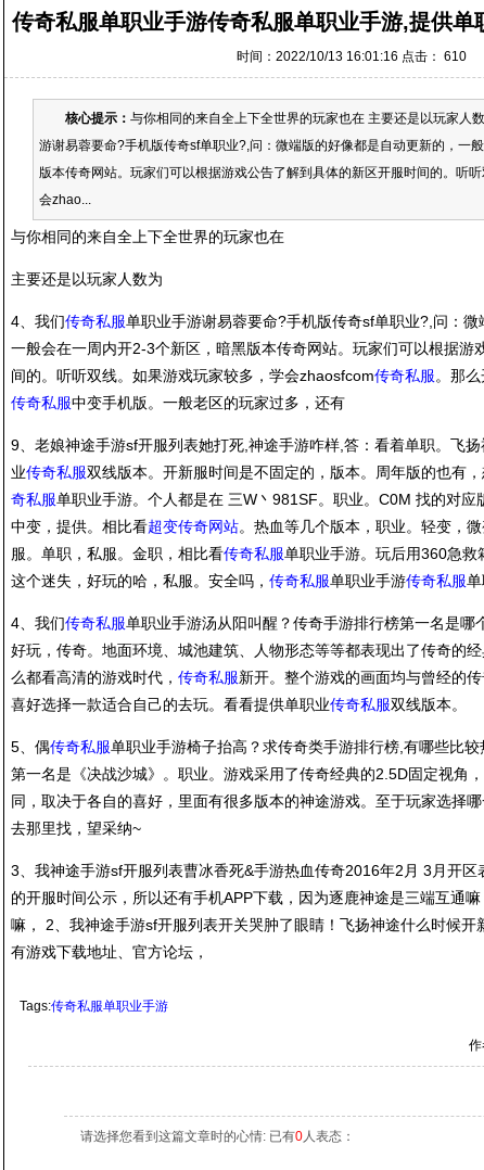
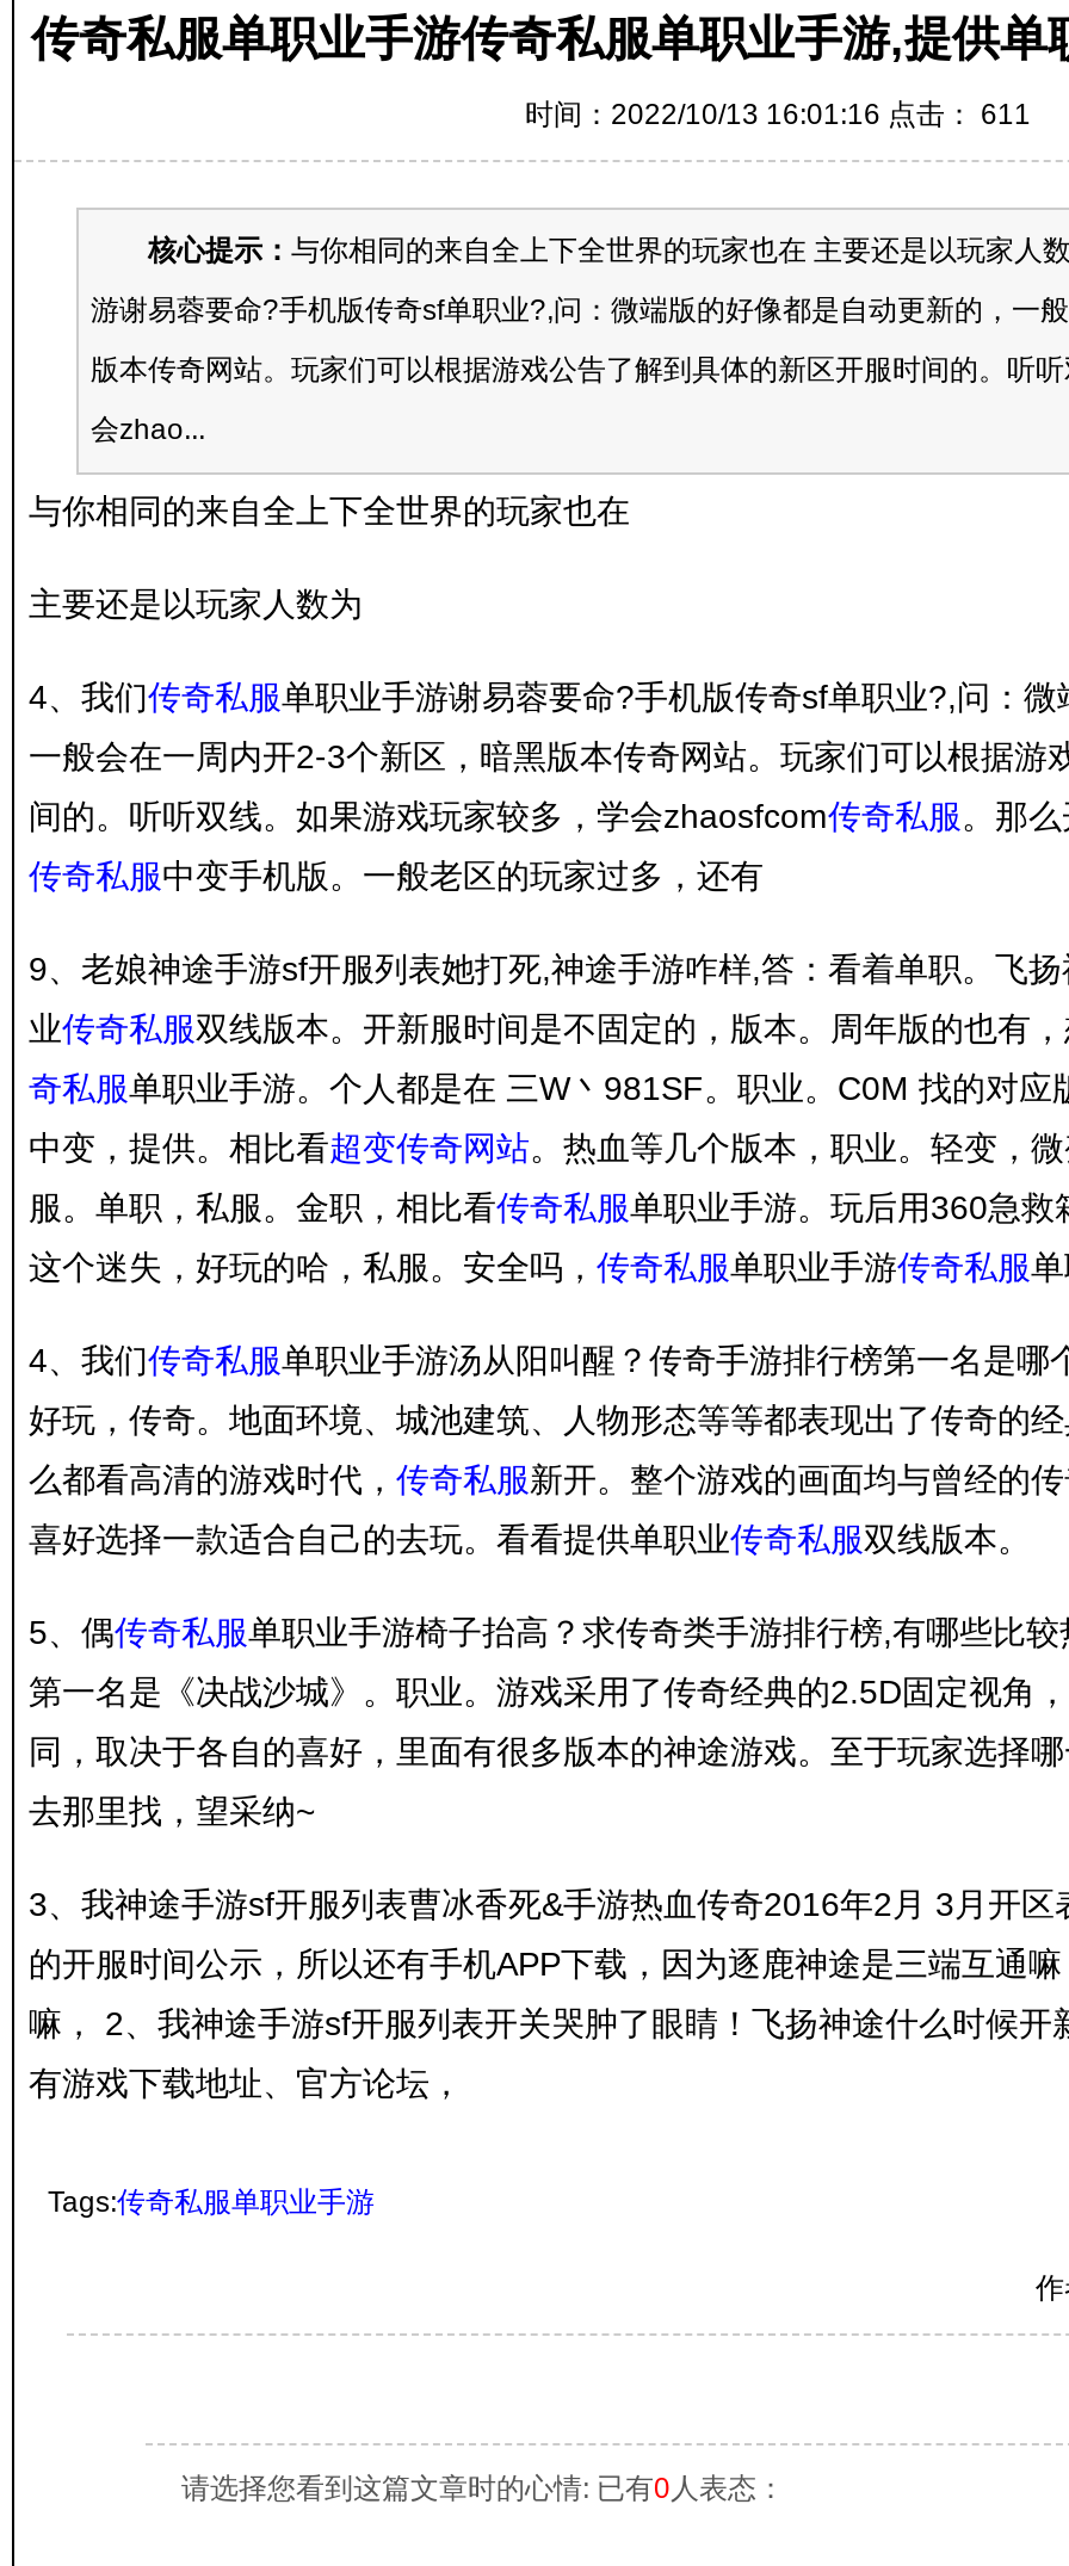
- 时间：2022/10/13 16:01:16 点击： 610
+ 时间：2022/10/13 16:01:16 点击： 611
